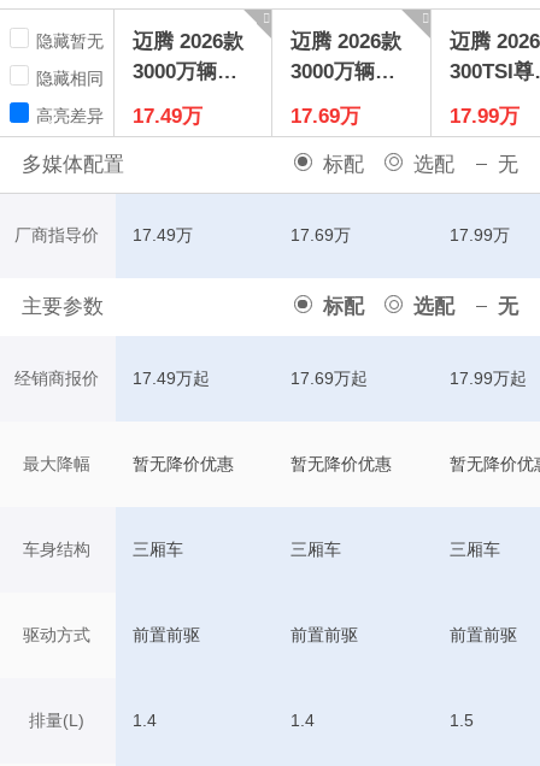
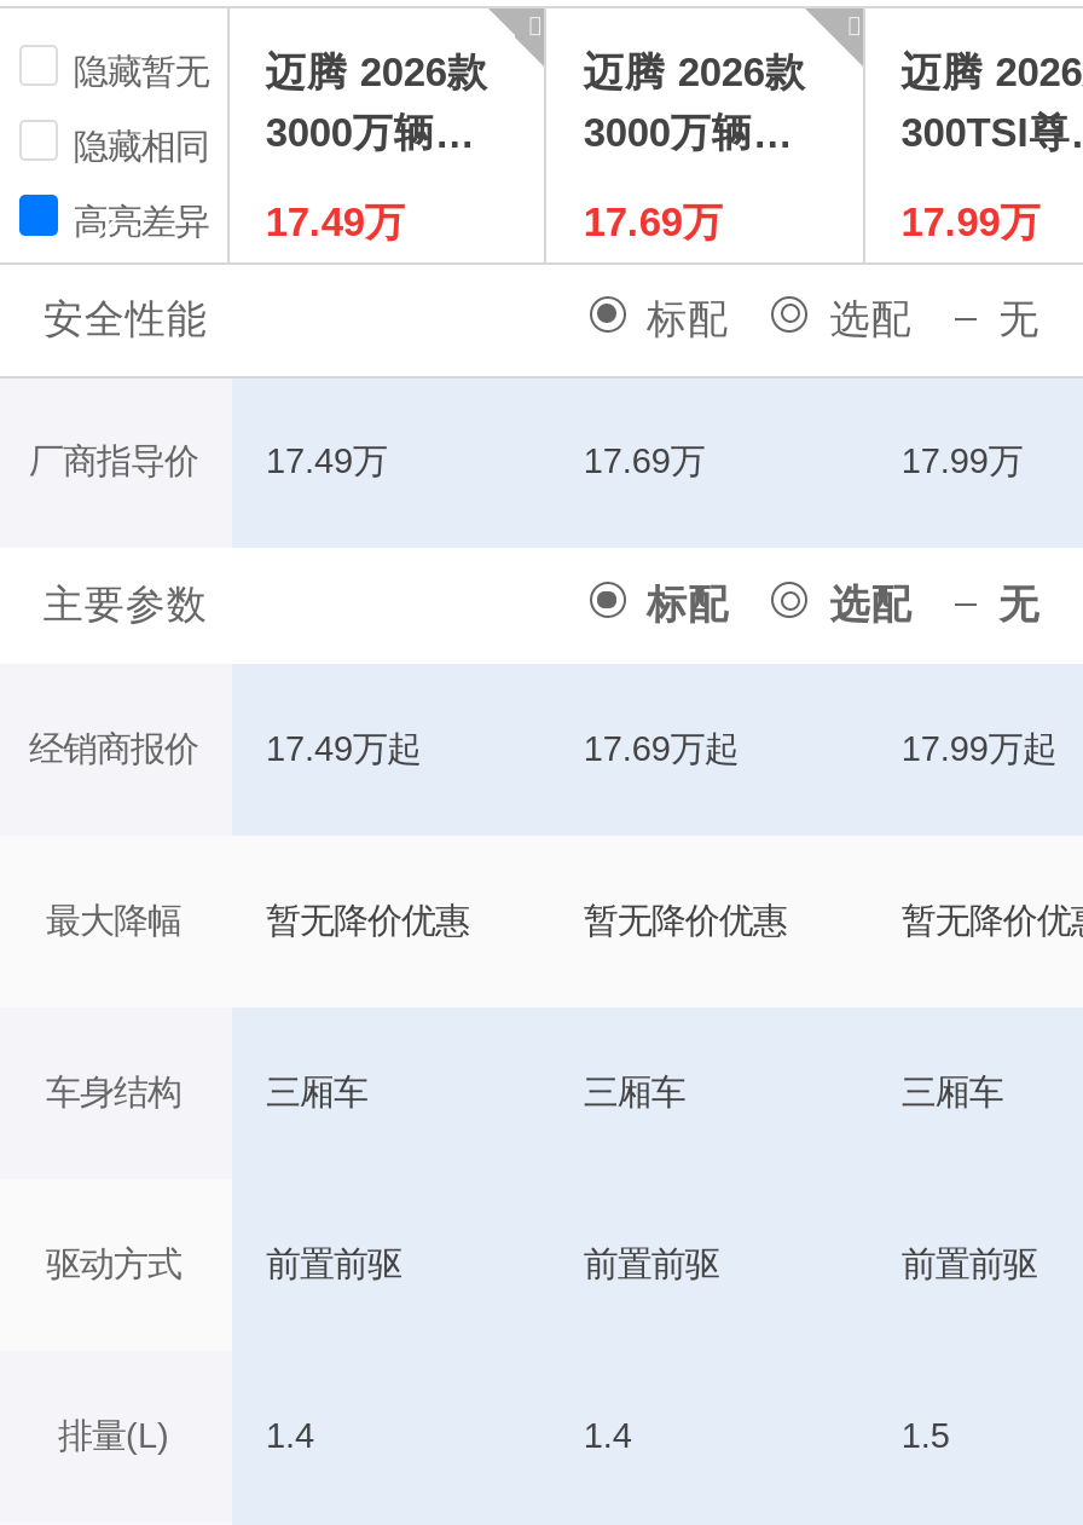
- 多媒体配置
+ 安全性能
